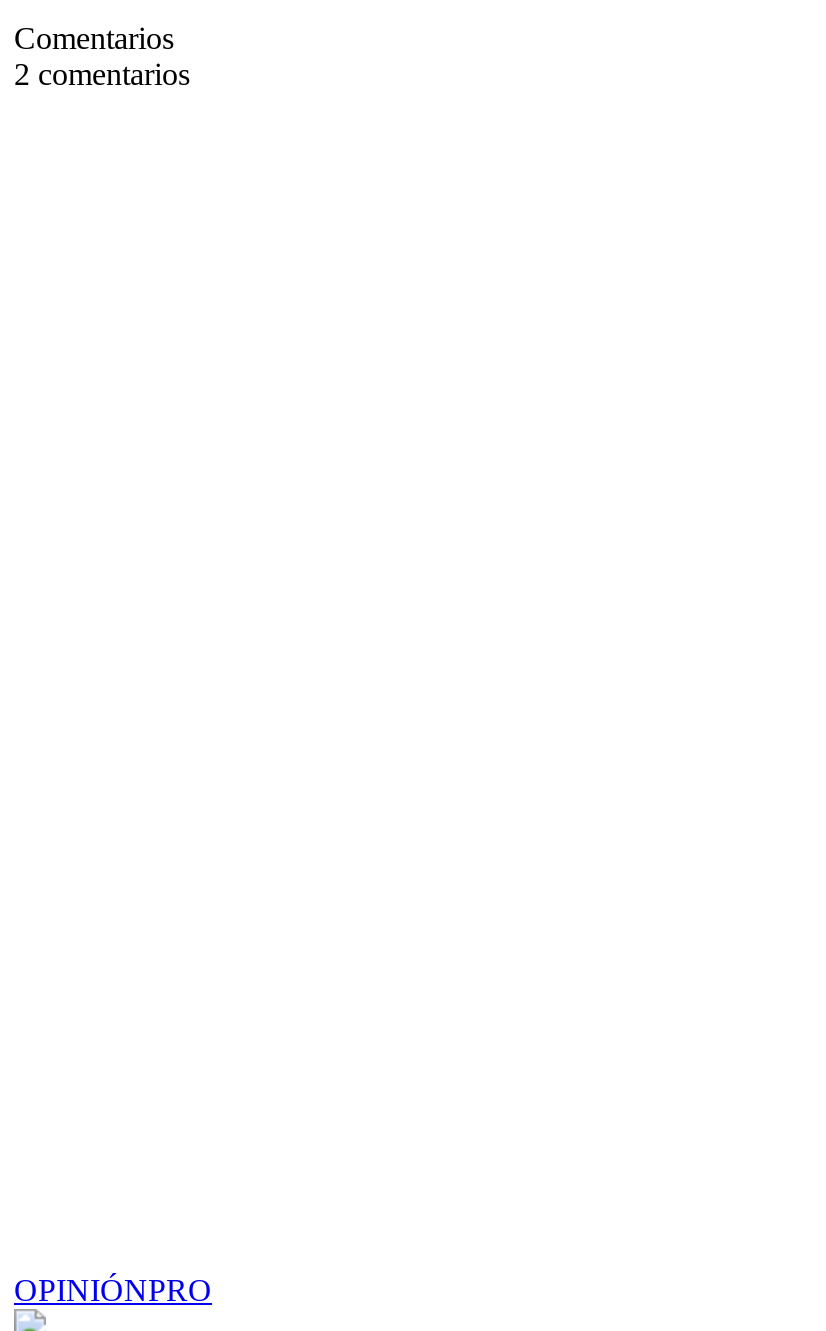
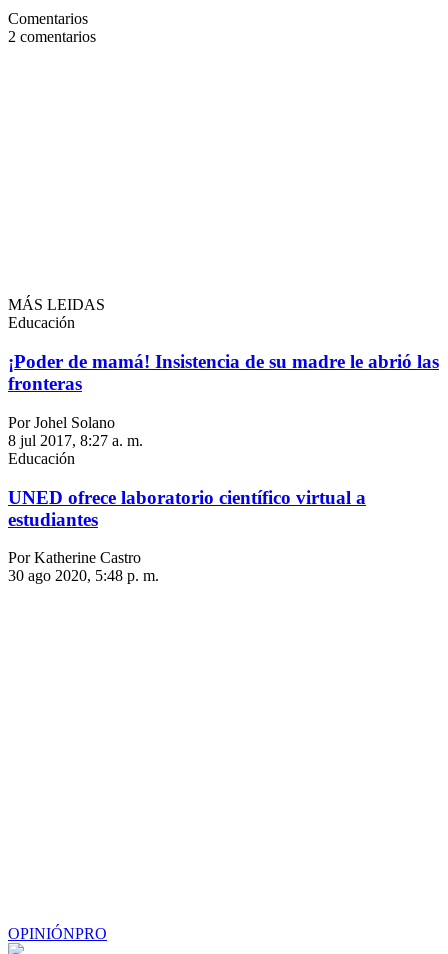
+ MÁS LEIDAS
+ Educación
+ ¡Poder de mamá! Insistencia de su madre le abrió las
+ fronteras
+ Por Johel Solano
+ 8 jul 2017, 8:27 a. m.
+ Educación
+ UNED ofrece laboratorio científico virtual a
+ estudiantes
+ Por Katherine Castro
+ 30 ago 2020, 5:48 p. m.
